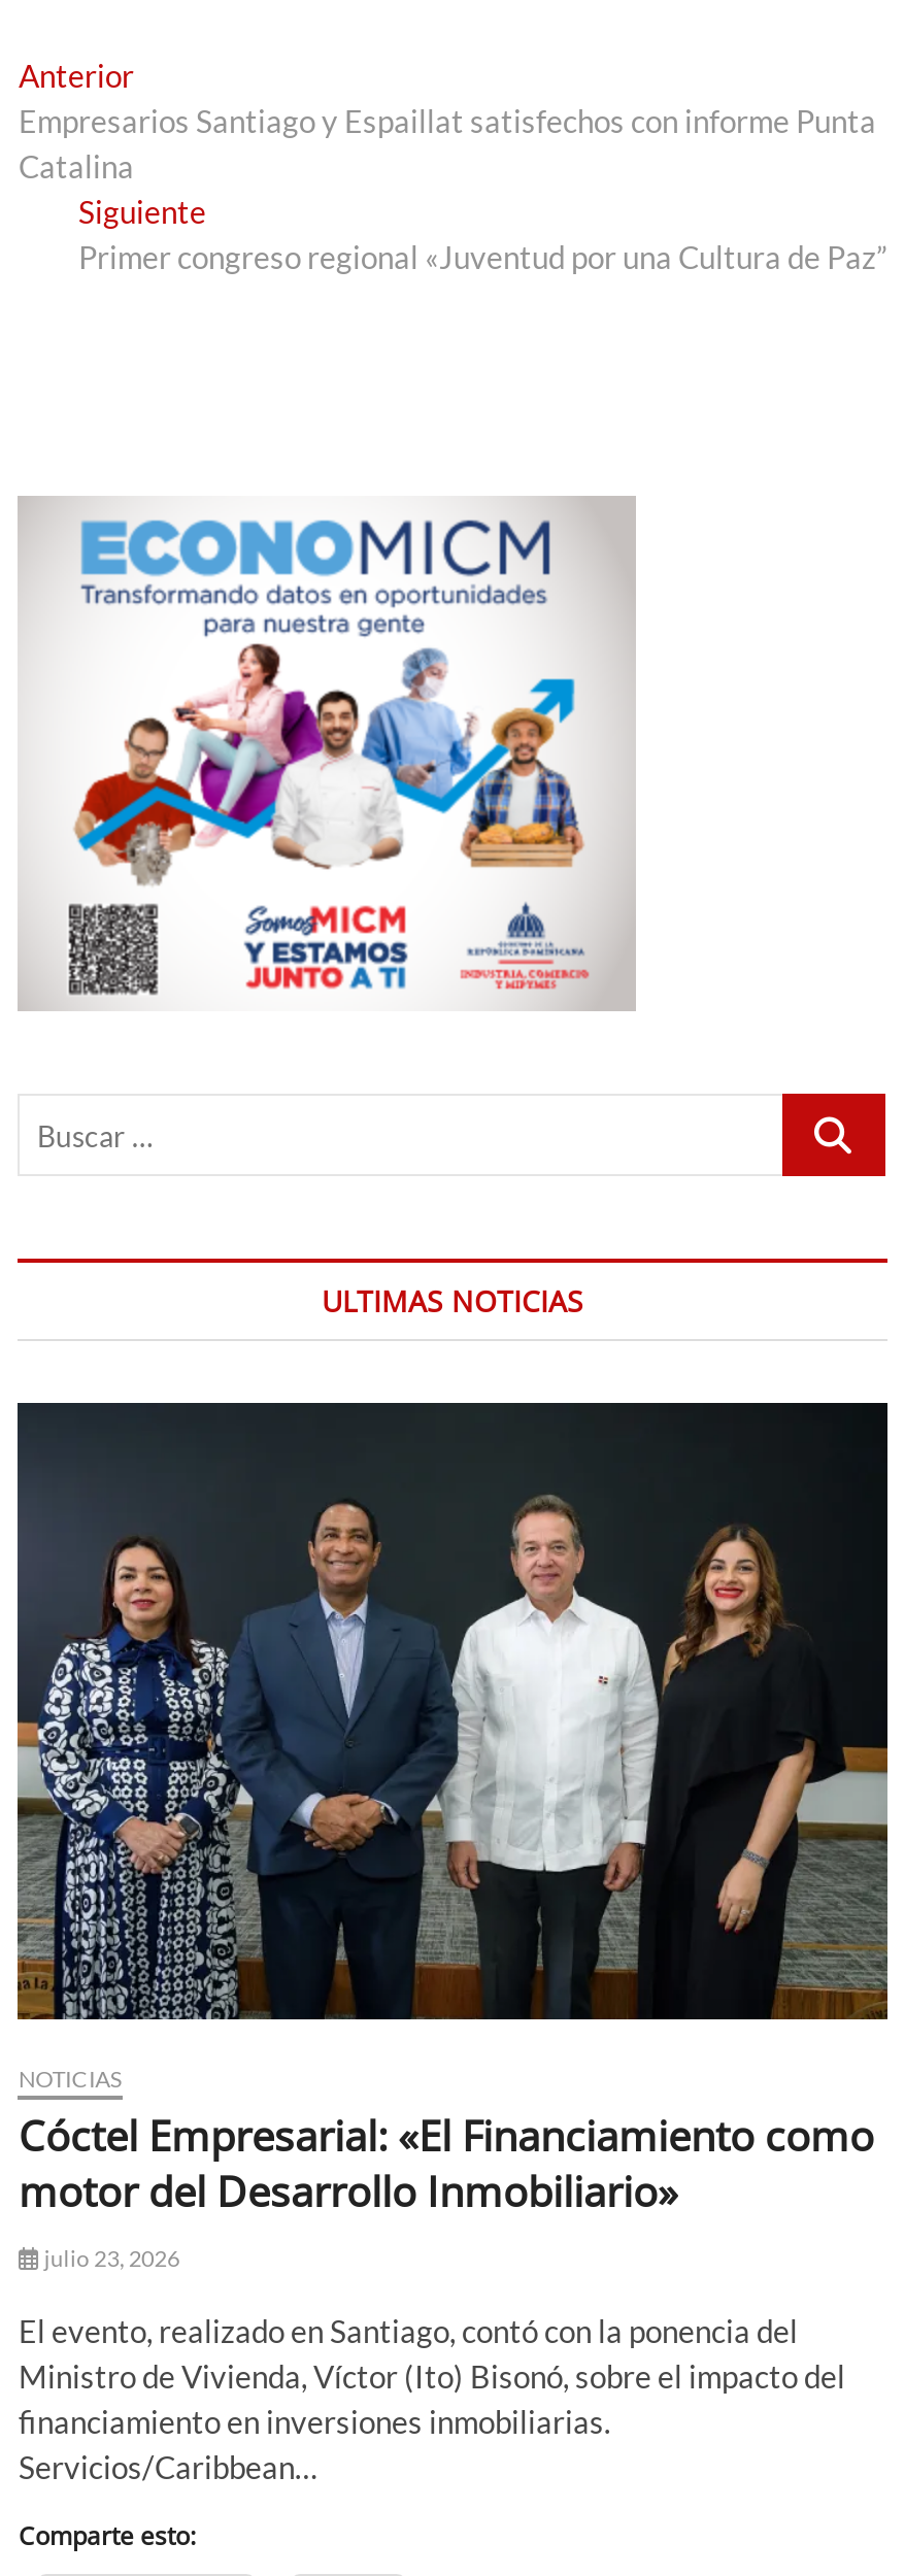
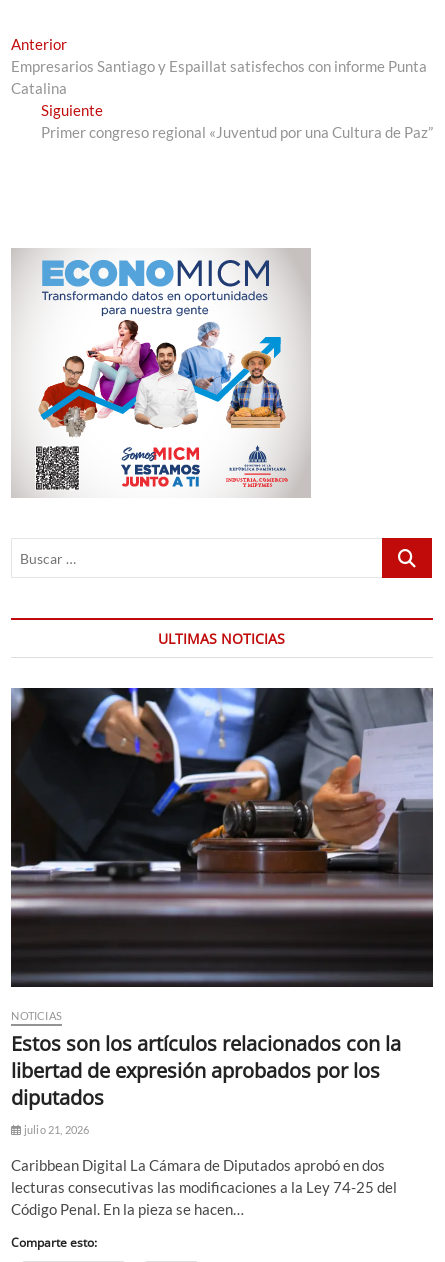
- [image]
+ [image]

- Cóctel Empresarial: «El Financiamiento como
- motor del Desarrollo Inmobiliario»
- julio 23, 2026
+ Estos son los artículos relacionados con la
+ libertad de expresión aprobados por los
+ diputados
+ julio 21, 2026

- El evento, realizado en Santiago, contó con la ponencia del
- Ministro de Vivienda, Víctor (Ito) Bisonó, sobre el impacto del
- financiamiento en inversiones inmobiliarias.
- Servicios/Caribbean…
+ Caribbean Digital La Cámara de Diputados aprobó en dos
+ lecturas consecutivas las modificaciones a la Ley 74-25 del
+ Código Penal. En la pieza se hacen…
